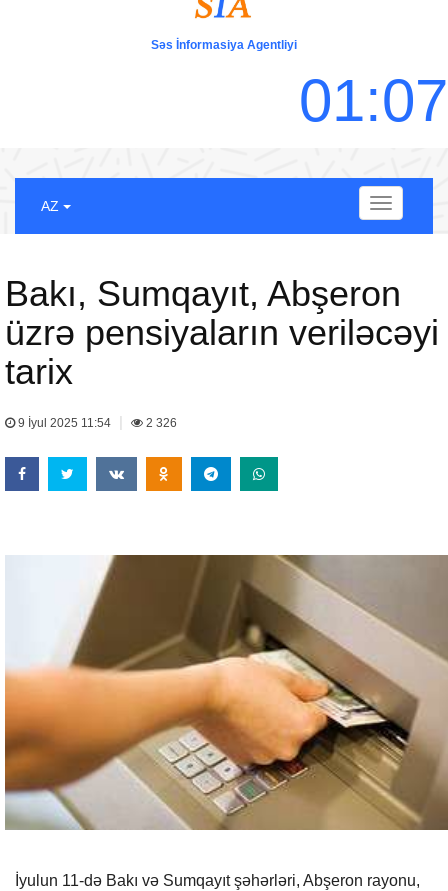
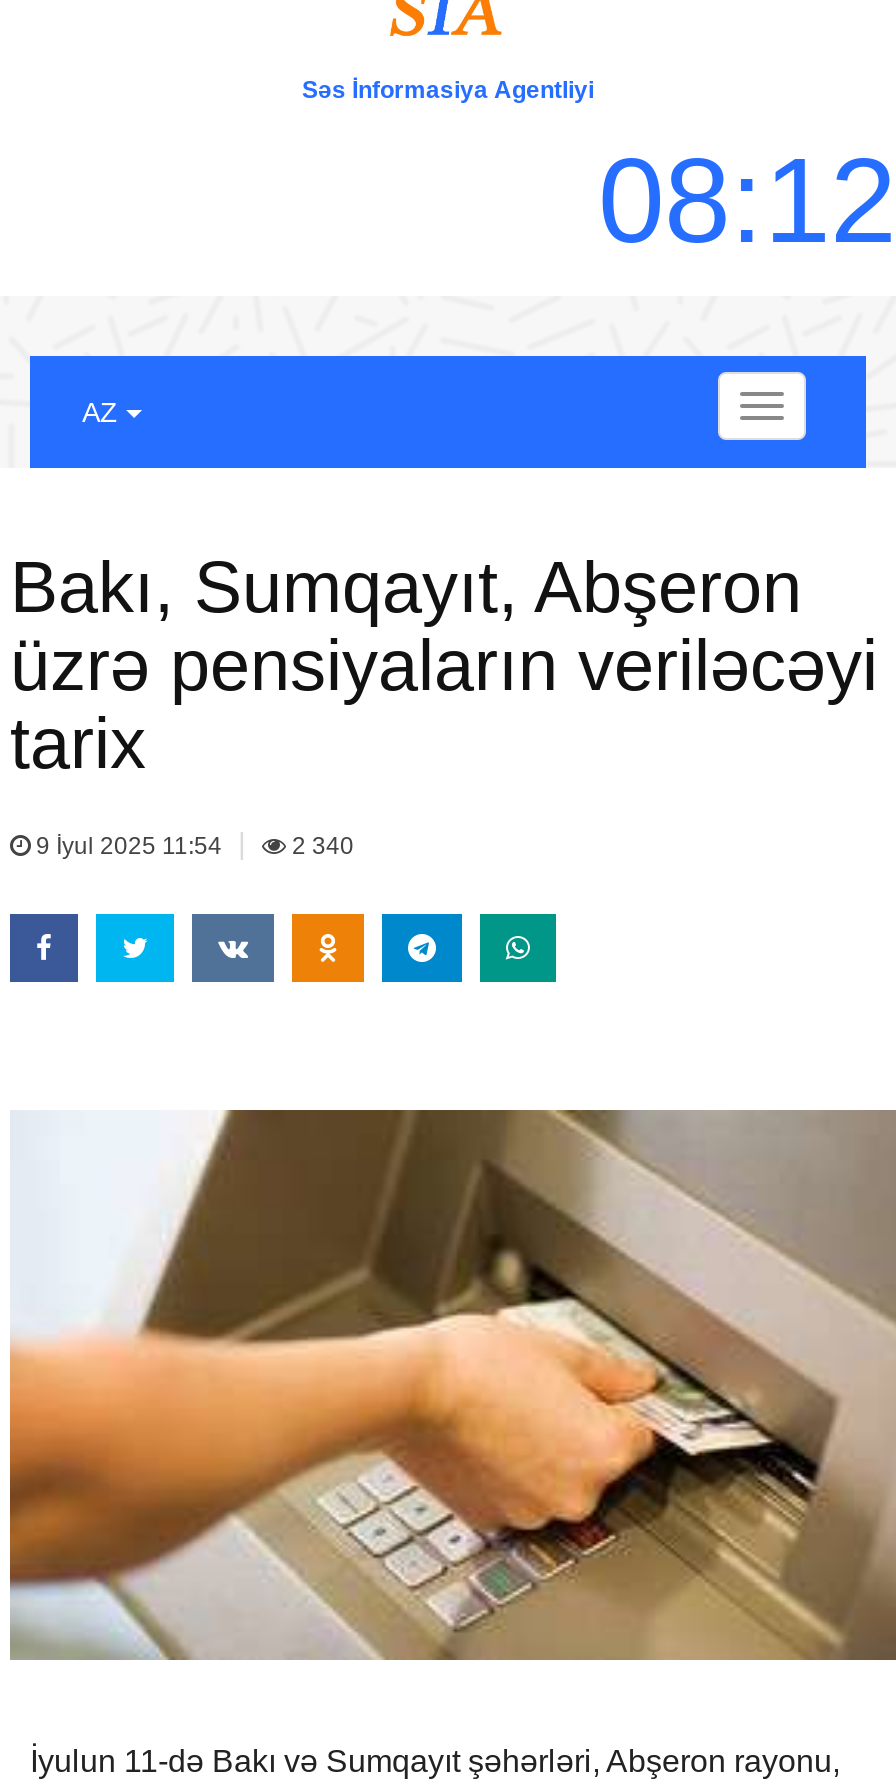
- 01:07
+ 08:12

- 2 326
+ 2 340
